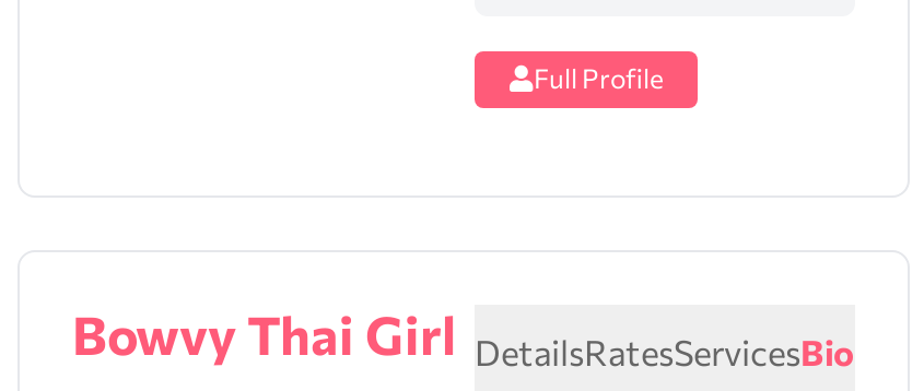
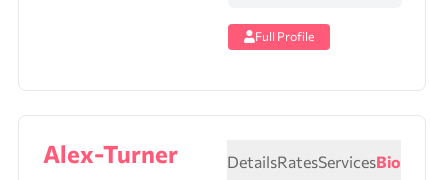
- Bowvy Thai Girl
+ Alex-Turner
